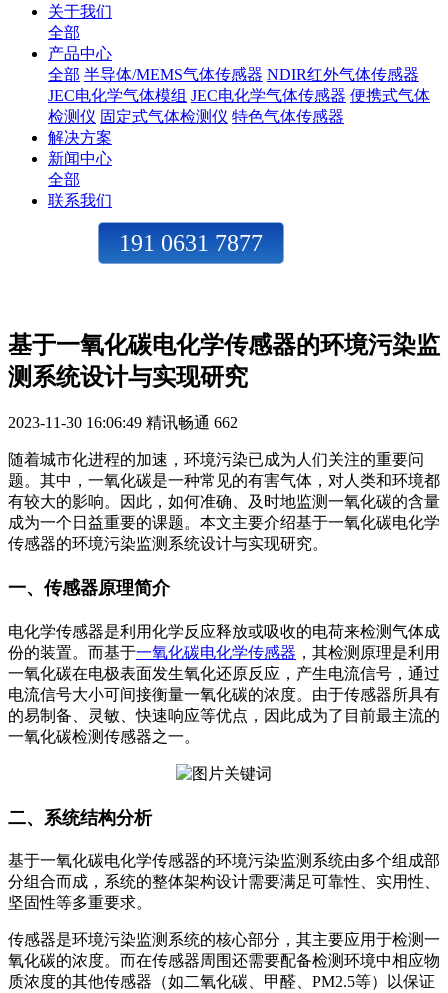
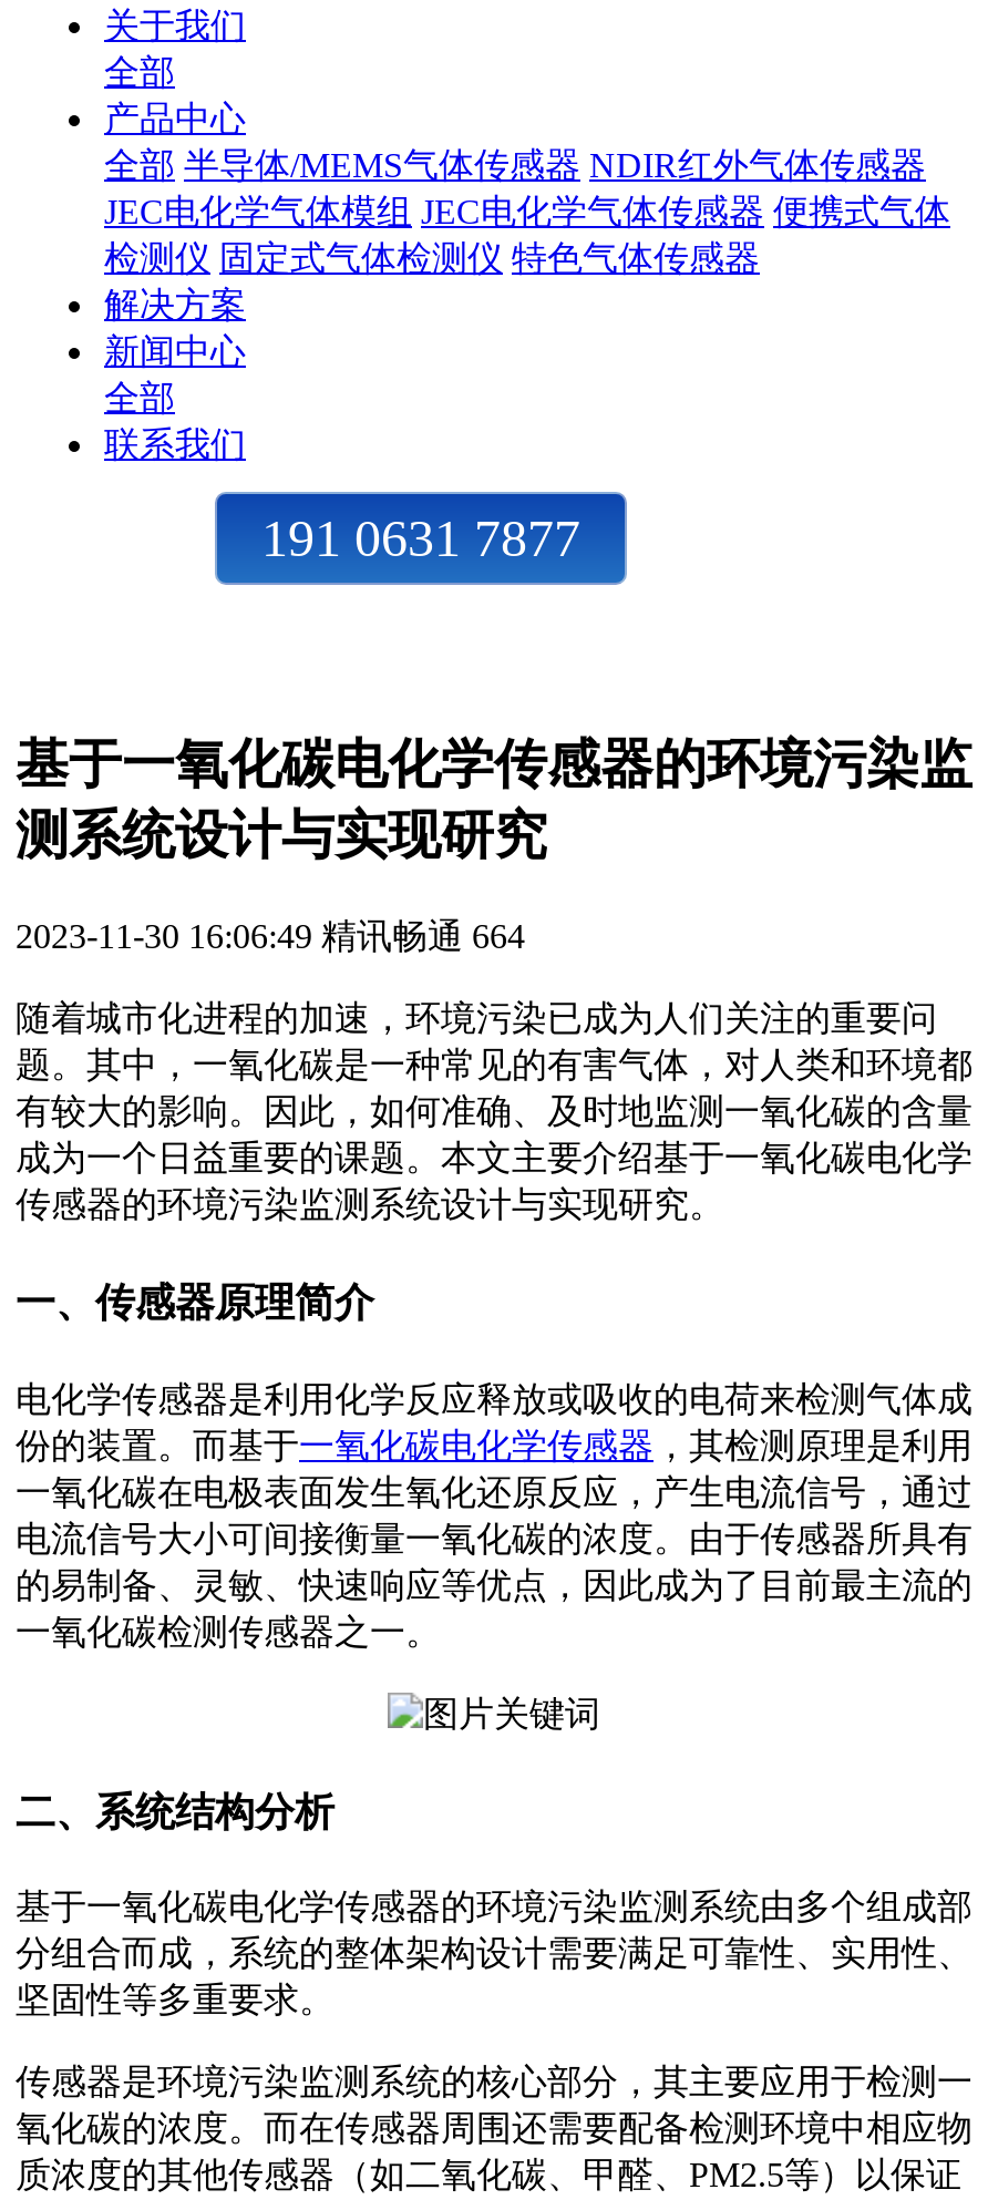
- 2023-11-30 16:06:49 精讯畅通 662
+ 2023-11-30 16:06:49 精讯畅通 664
